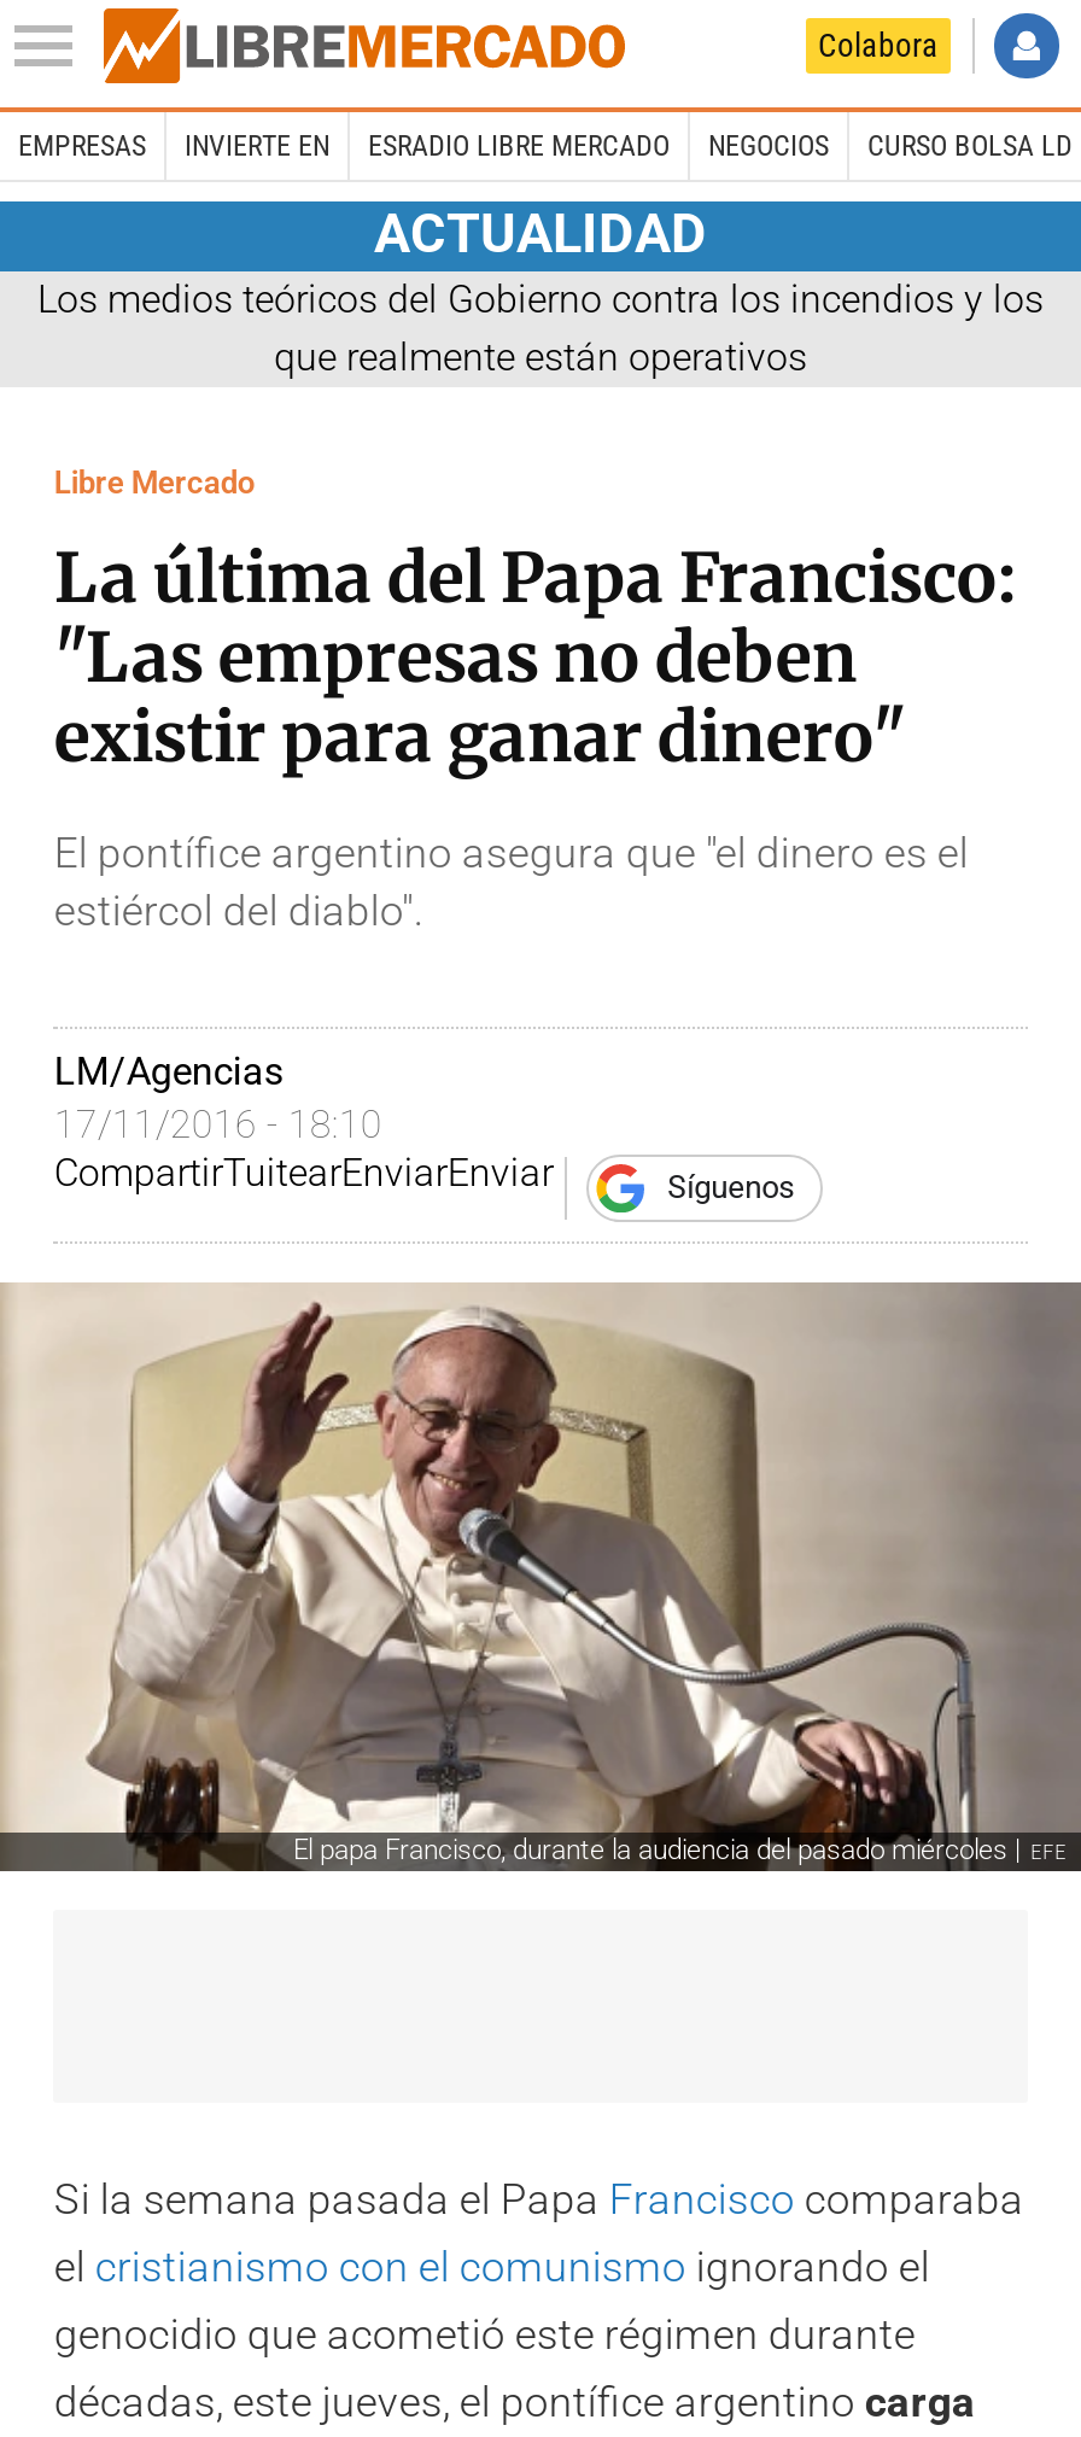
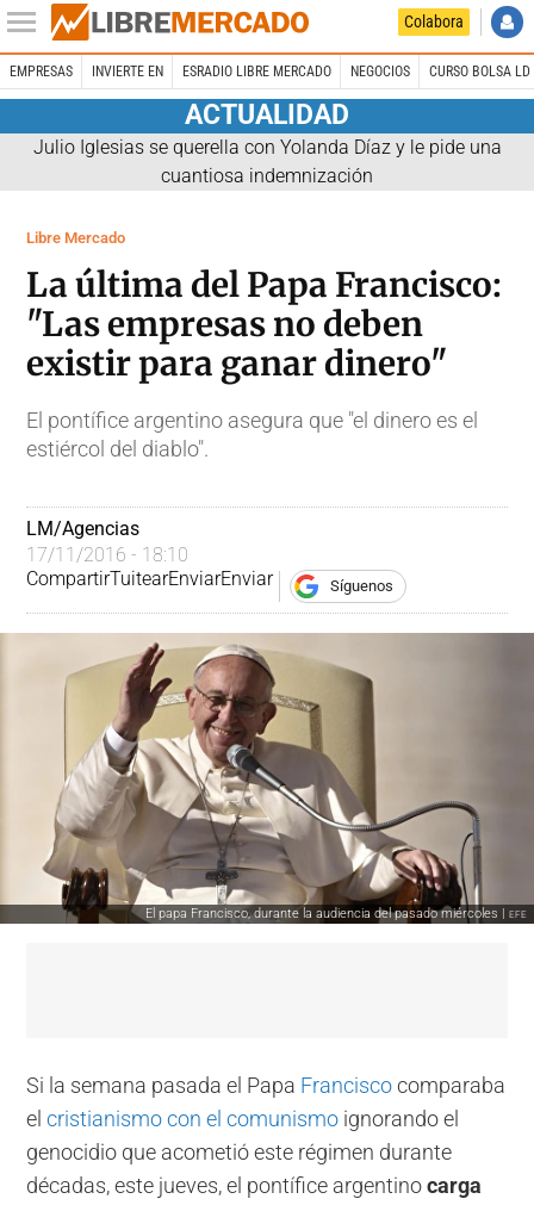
- Los medios teóricos del Gobierno contra los incendios y los
- que realmente están operativos
+ Julio Iglesias se querella con Yolanda Díaz y le pide una
+ cuantiosa indemnización
